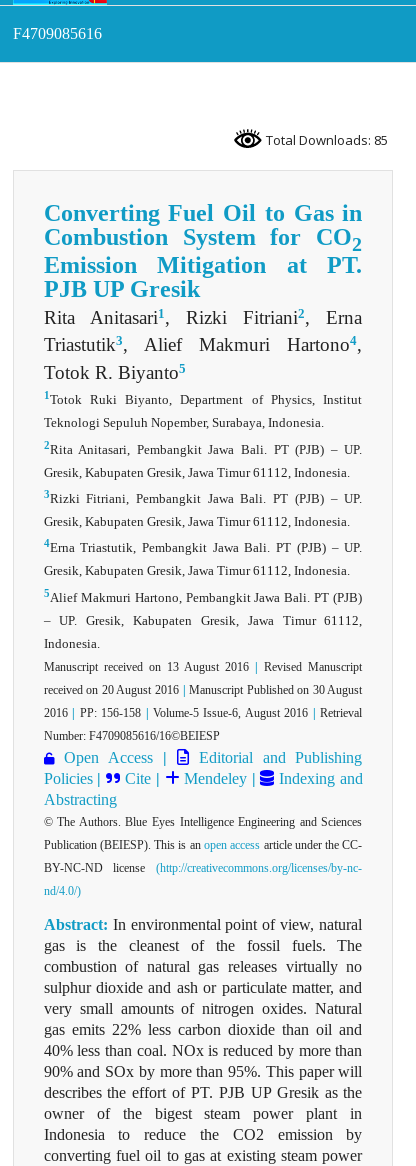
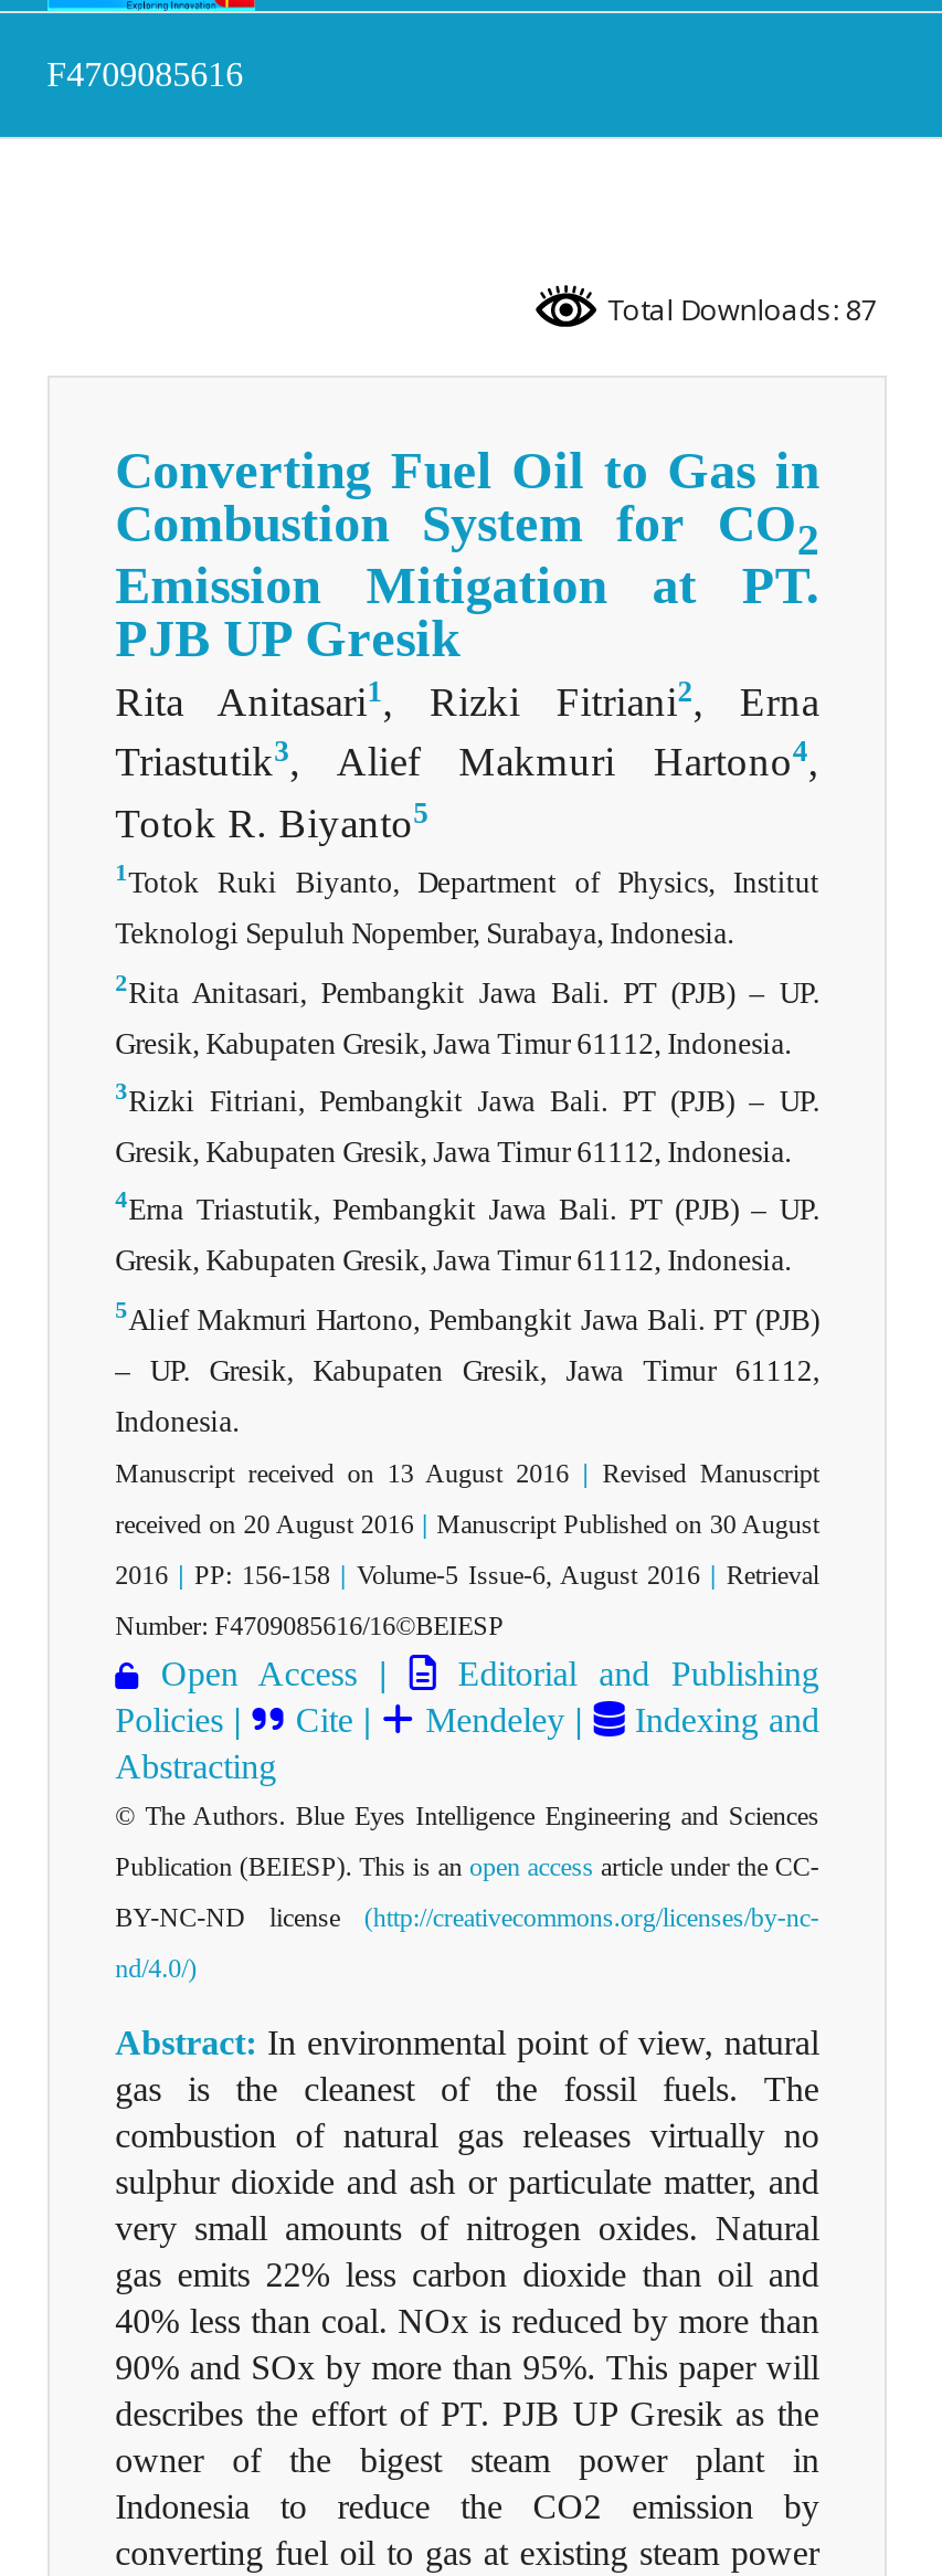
- Total Downloads: 85
+ Total Downloads: 87
